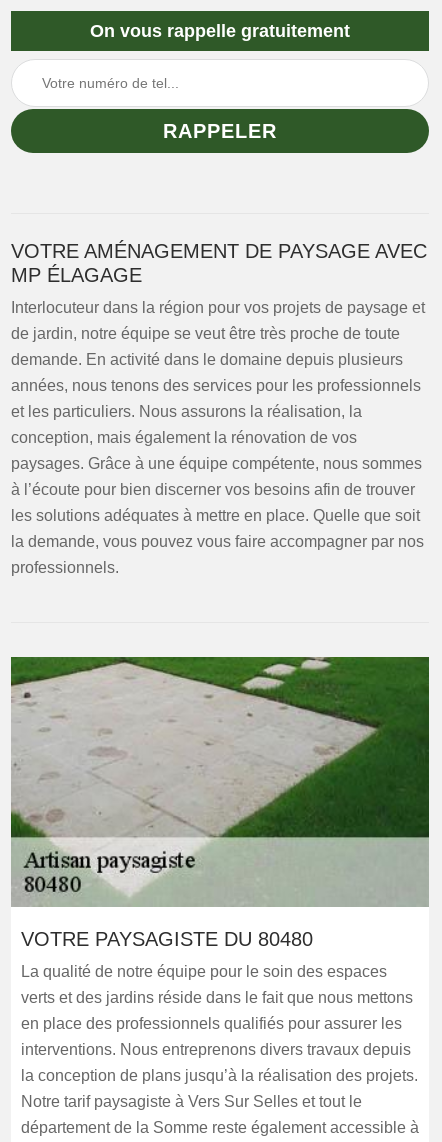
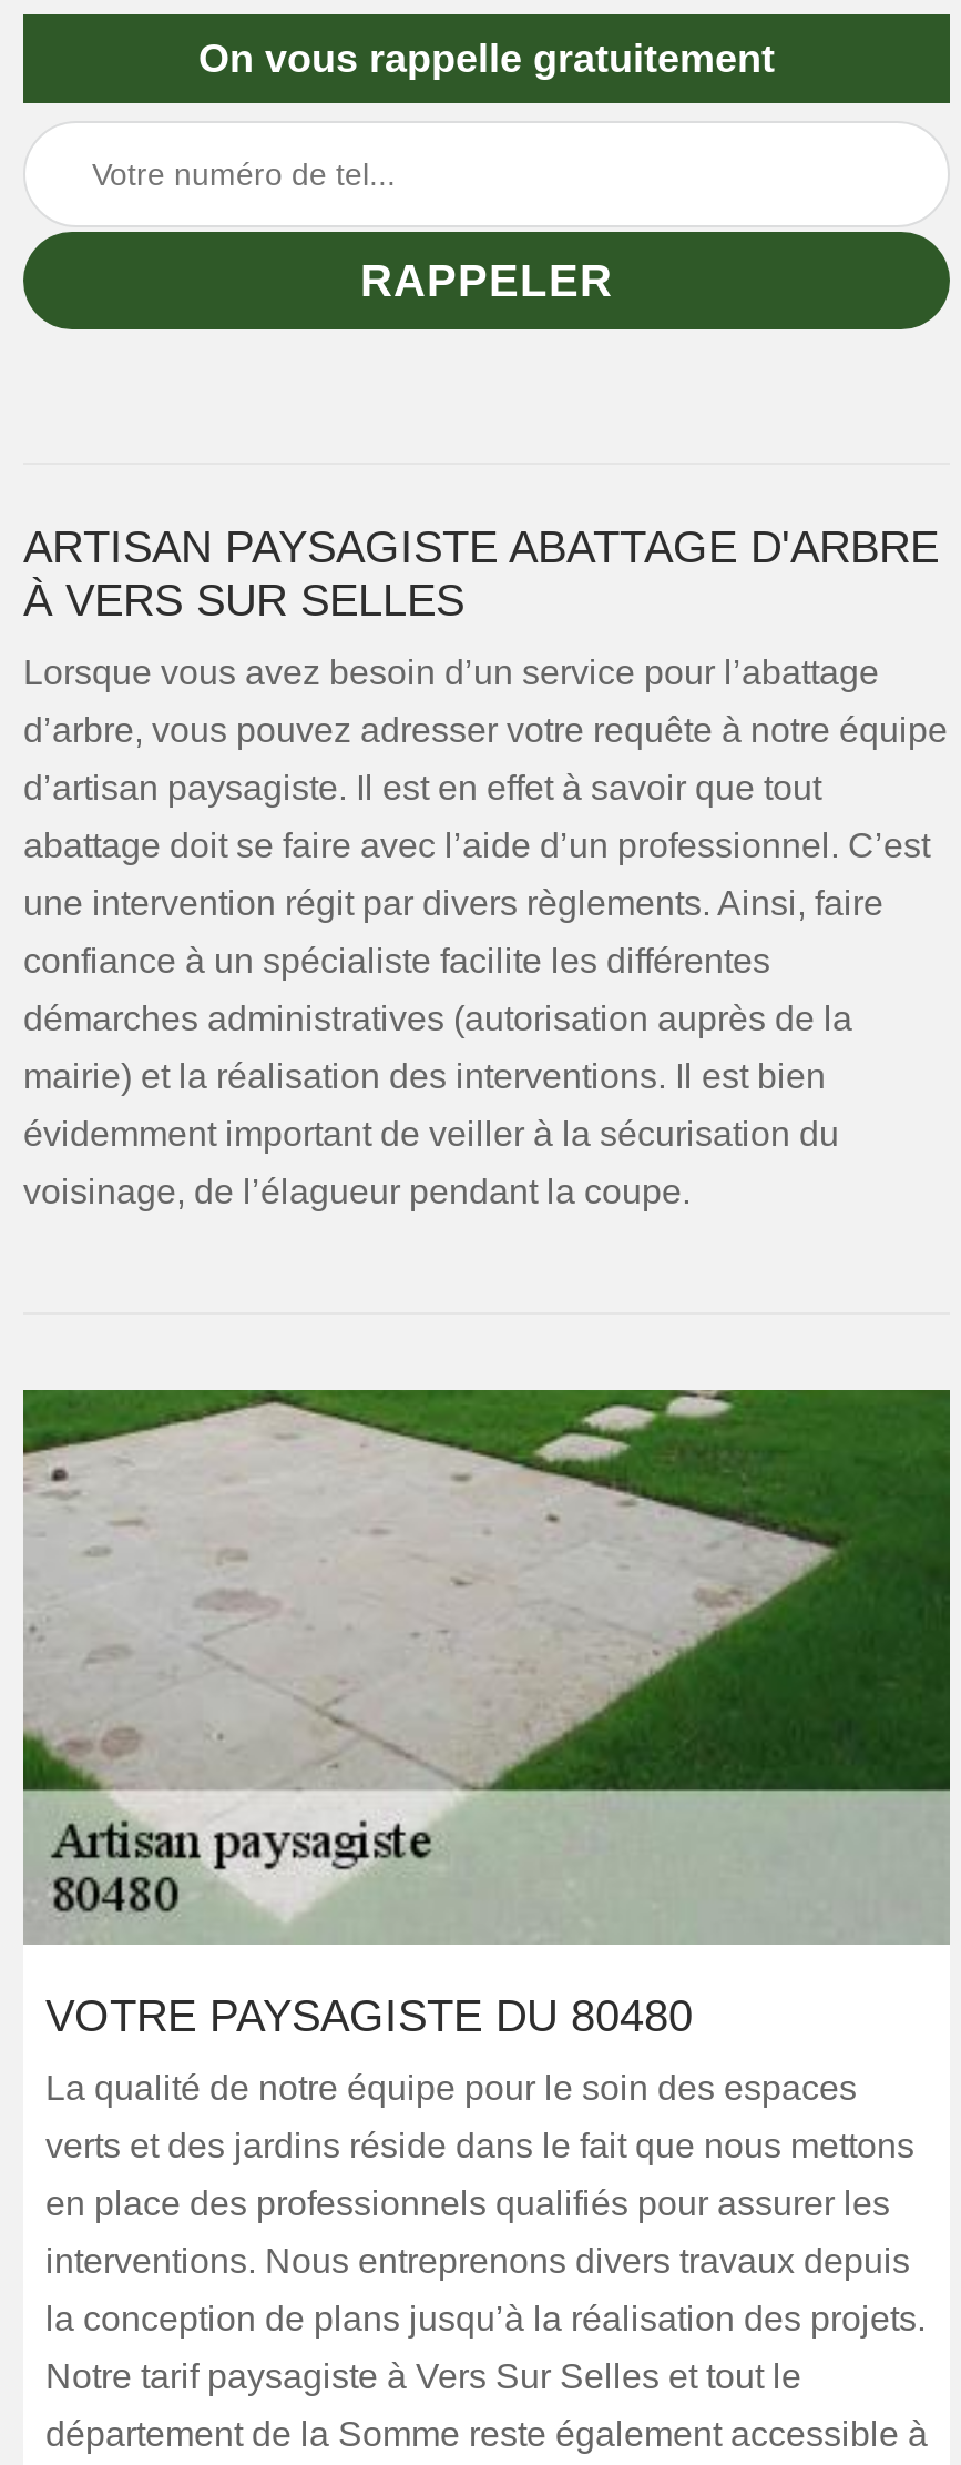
- VOTRE AMÉNAGEMENT DE PAYSAGE AVEC
- MP ÉLAGAGE
- Interlocuteur dans la région pour vos projets de paysage et
- de jardin, notre équipe se veut être très proche de toute
- demande. En activité dans le domaine depuis plusieurs
- années, nous tenons des services pour les professionnels
- et les particuliers. Nous assurons la réalisation, la
- conception, mais également la rénovation de vos
- paysages. Grâce à une équipe compétente, nous sommes
- à l’écoute pour bien discerner vos besoins afin de trouver
- les solutions adéquates à mettre en place. Quelle que soit
- la demande, vous pouvez vous faire accompagner par nos
- professionnels.
+ ARTISAN PAYSAGISTE ABATTAGE D'ARBRE
+ À VERS SUR SELLES
+ Lorsque vous avez besoin d’un service pour l’abattage
+ d’arbre, vous pouvez adresser votre requête à notre équipe
+ d’artisan paysagiste. Il est en effet à savoir que tout
+ abattage doit se faire avec l’aide d’un professionnel. C’est
+ une intervention régit par divers règlements. Ainsi, faire
+ confiance à un spécialiste facilite les différentes
+ démarches administratives (autorisation auprès de la
+ mairie) et la réalisation des interventions. Il est bien
+ évidemment important de veiller à la sécurisation du
+ voisinage, de l’élagueur pendant la coupe.
